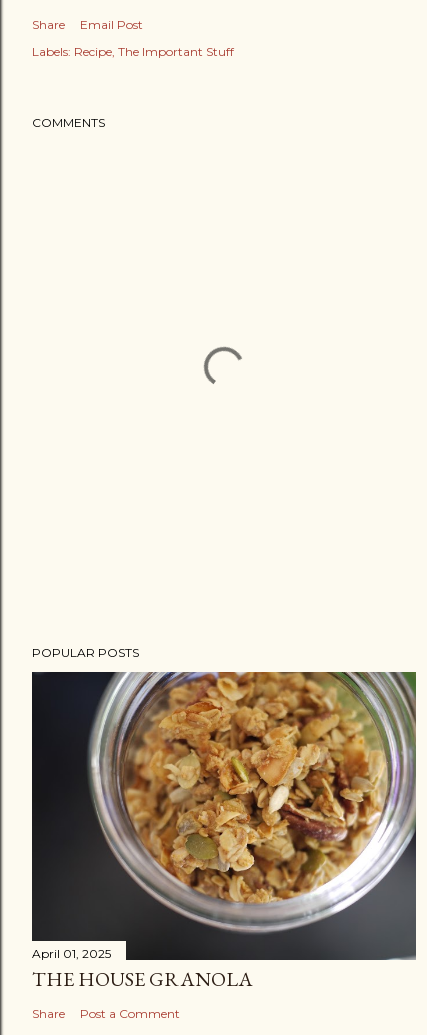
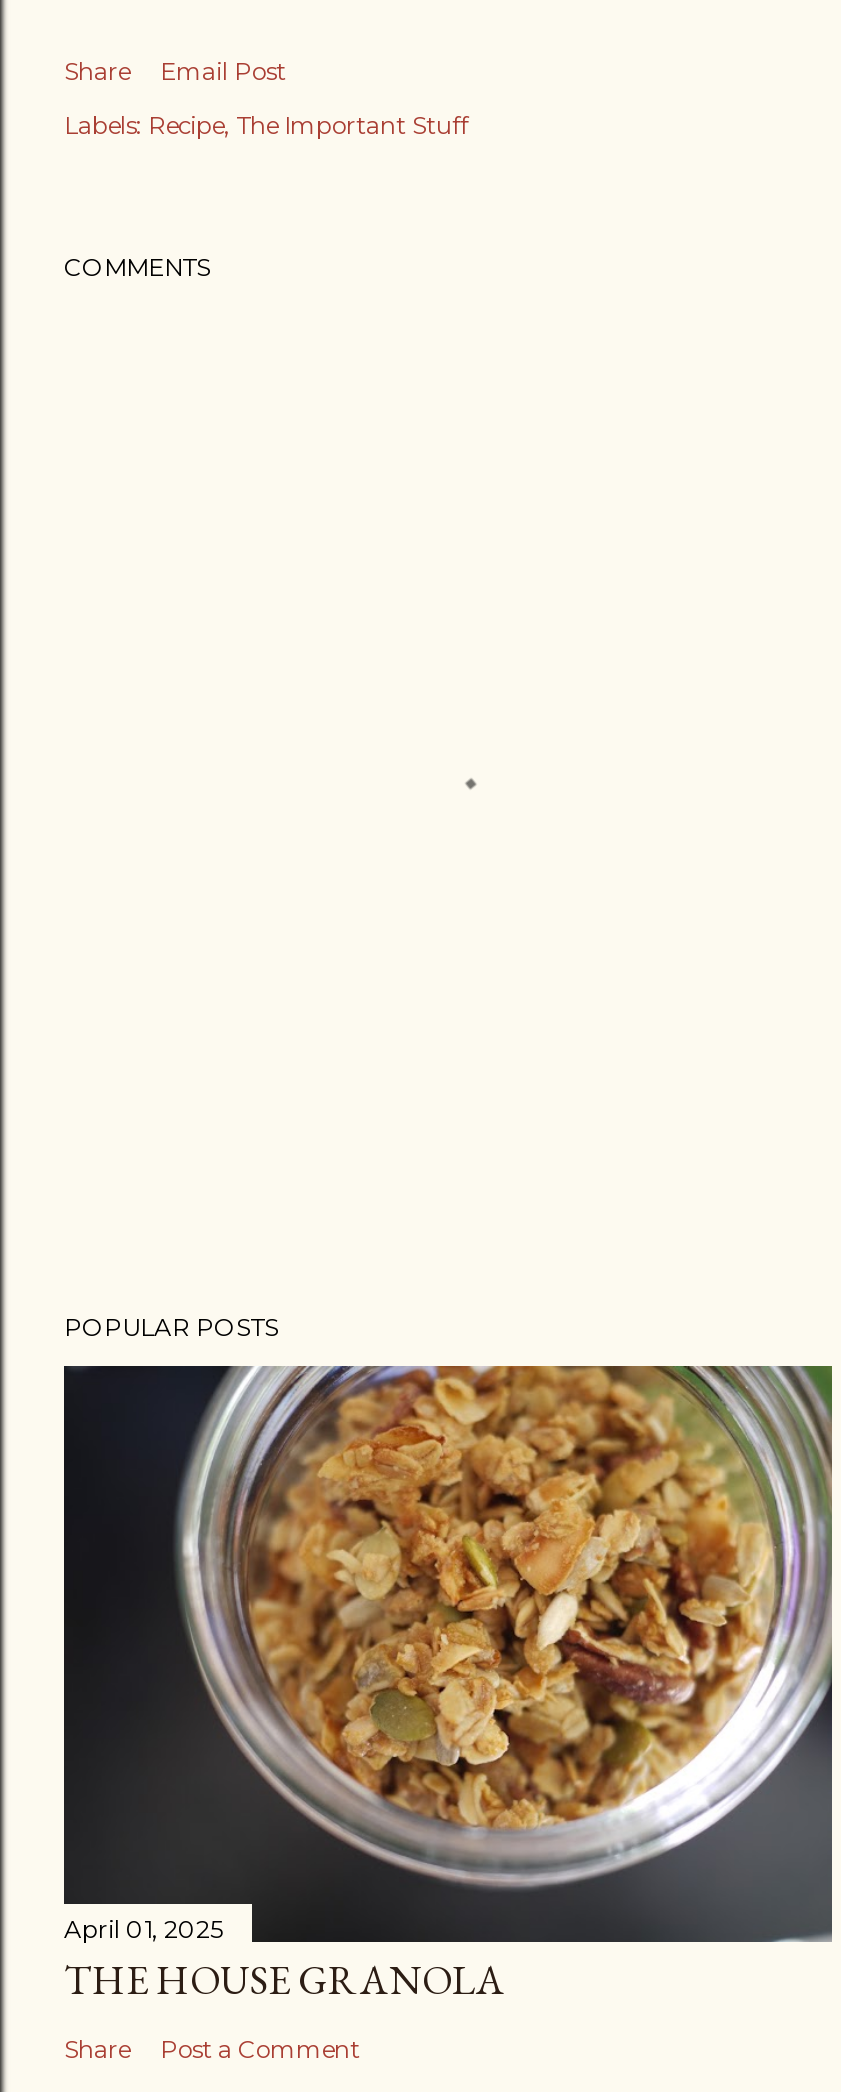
- [image]
